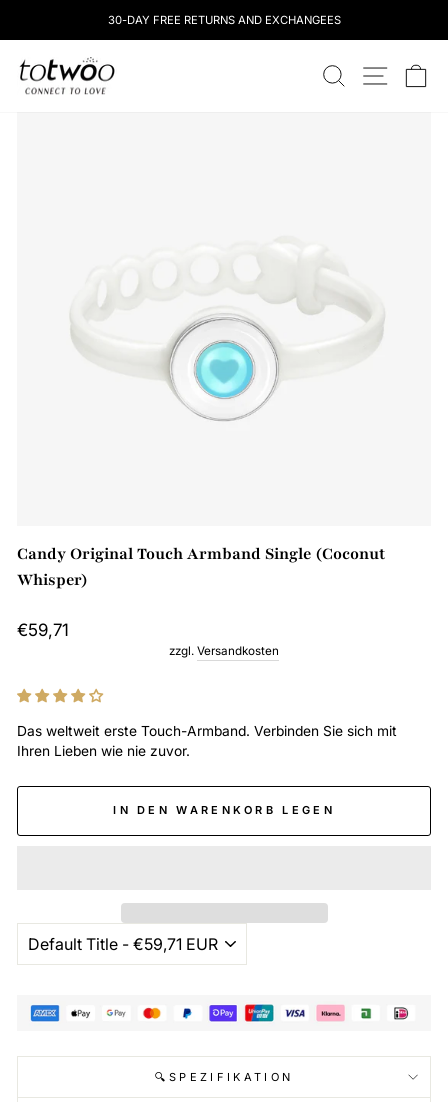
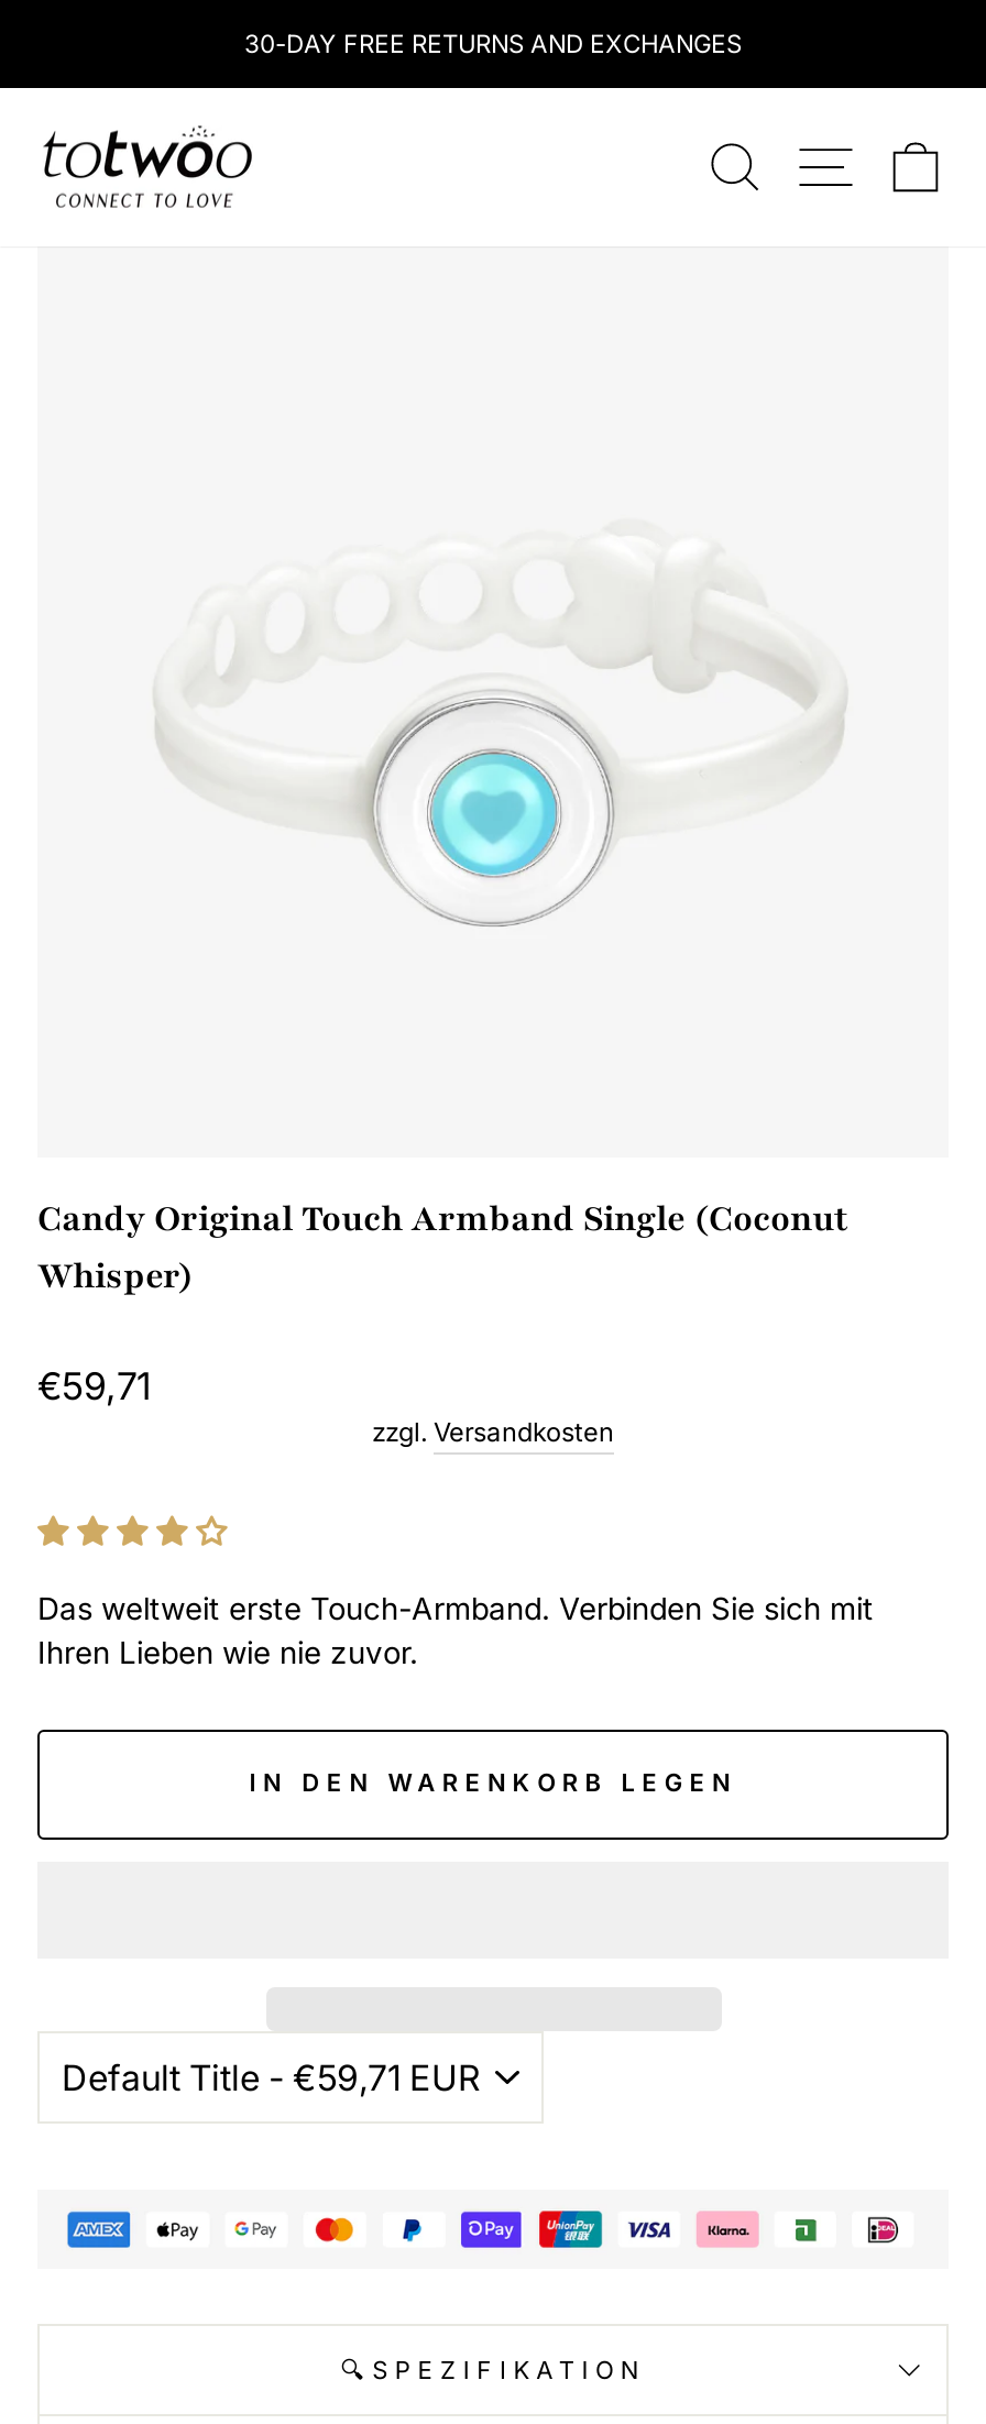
- 30-DAY FREE RETURNS AND EXCHANGEES
+ 30-DAY FREE RETURNS AND EXCHANGES
